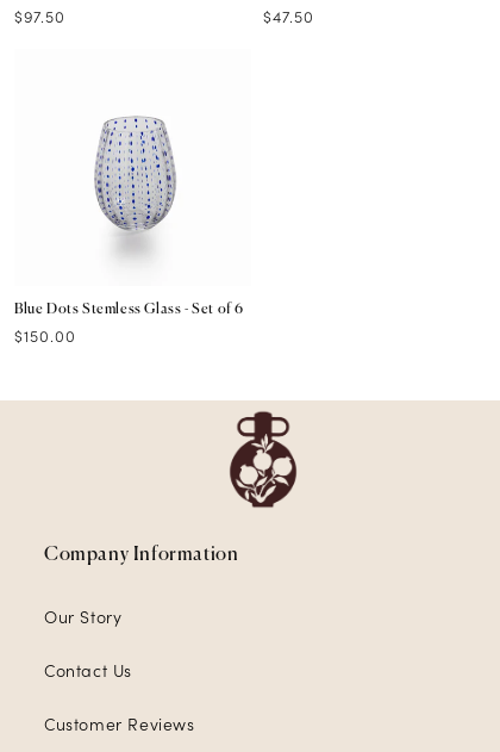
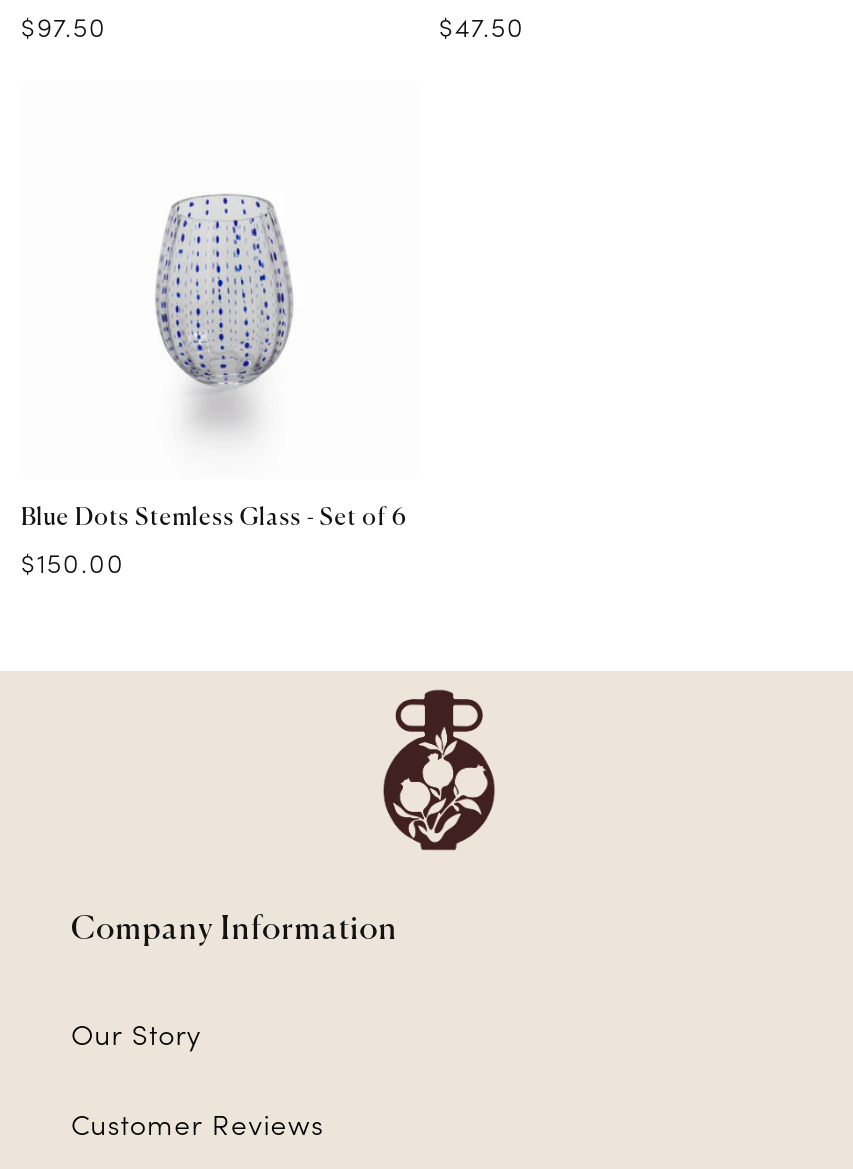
- Contact Us
